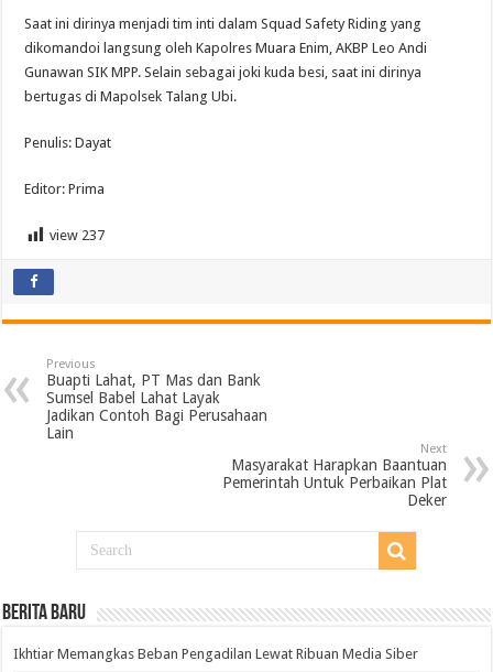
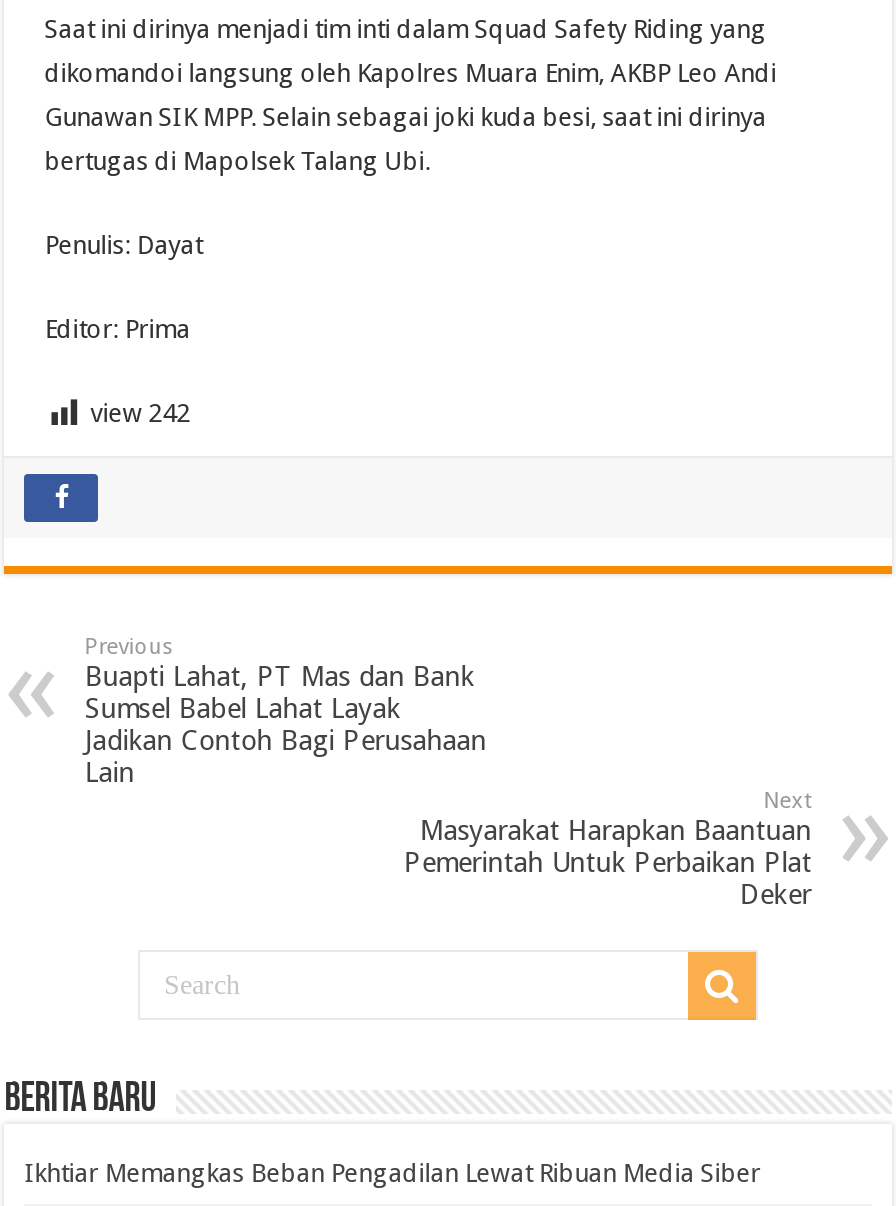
- view 237
+ view 242
